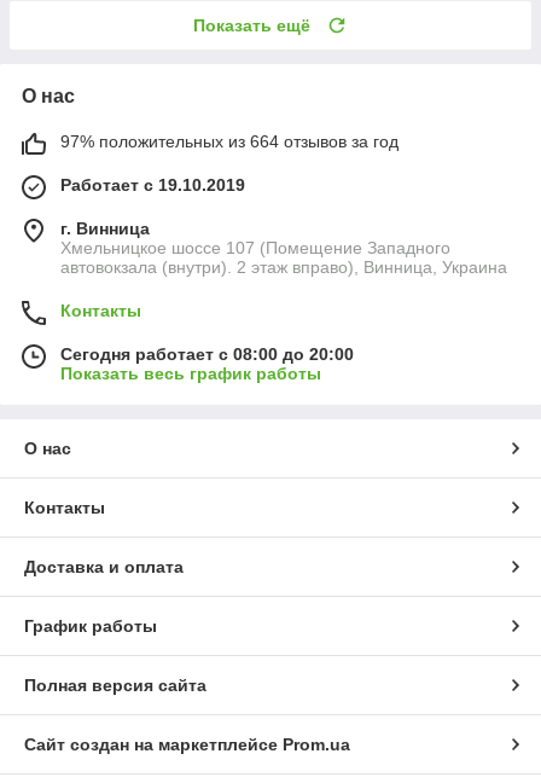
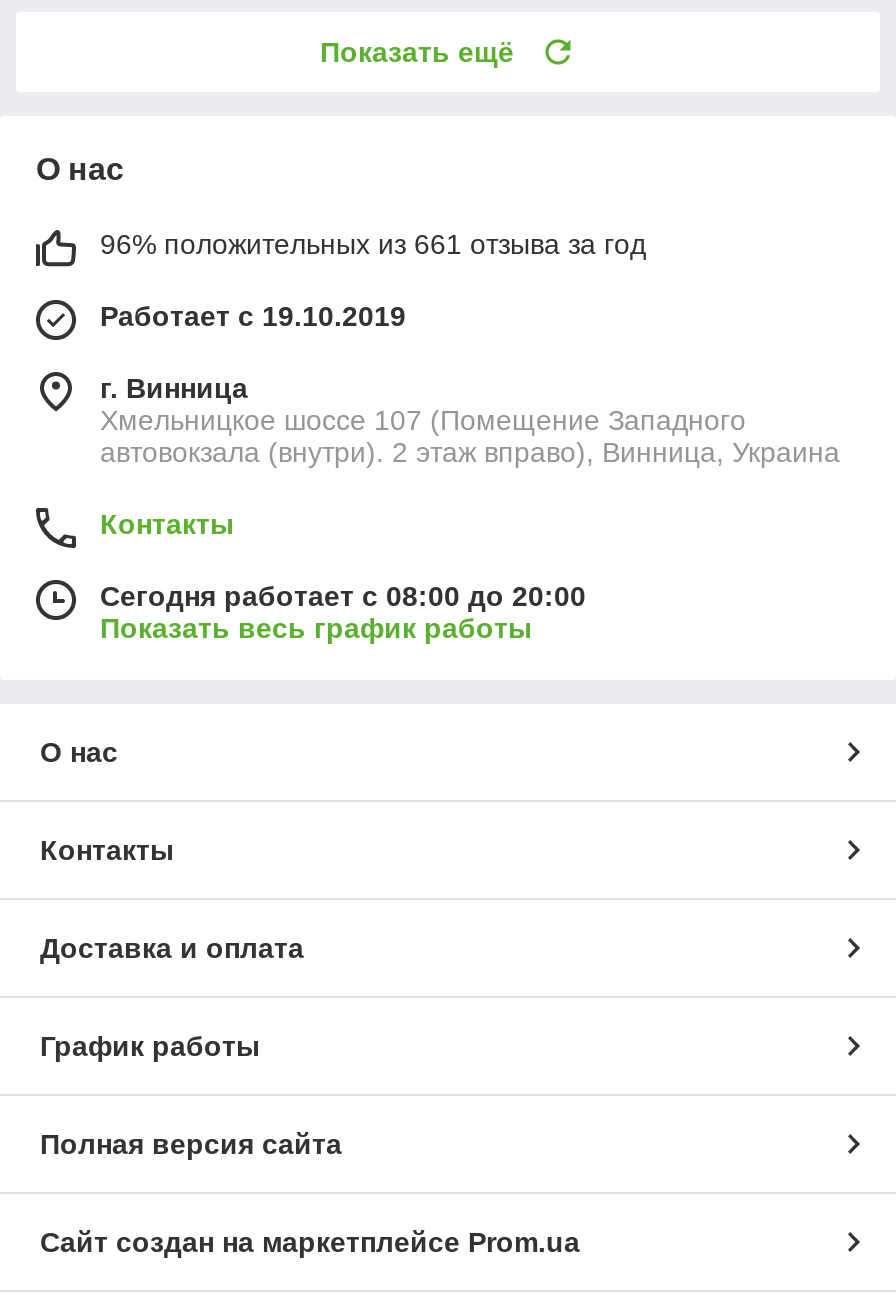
- 97% положительных из 664 отзывов за год
+ 96% положительных из 661 отзыва за год
